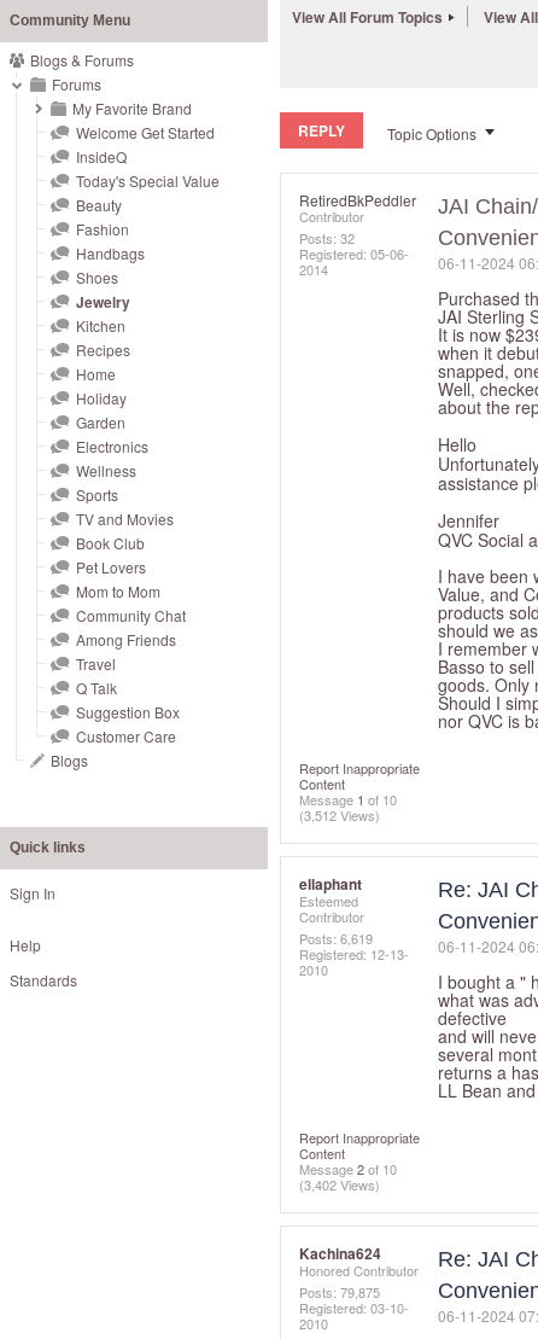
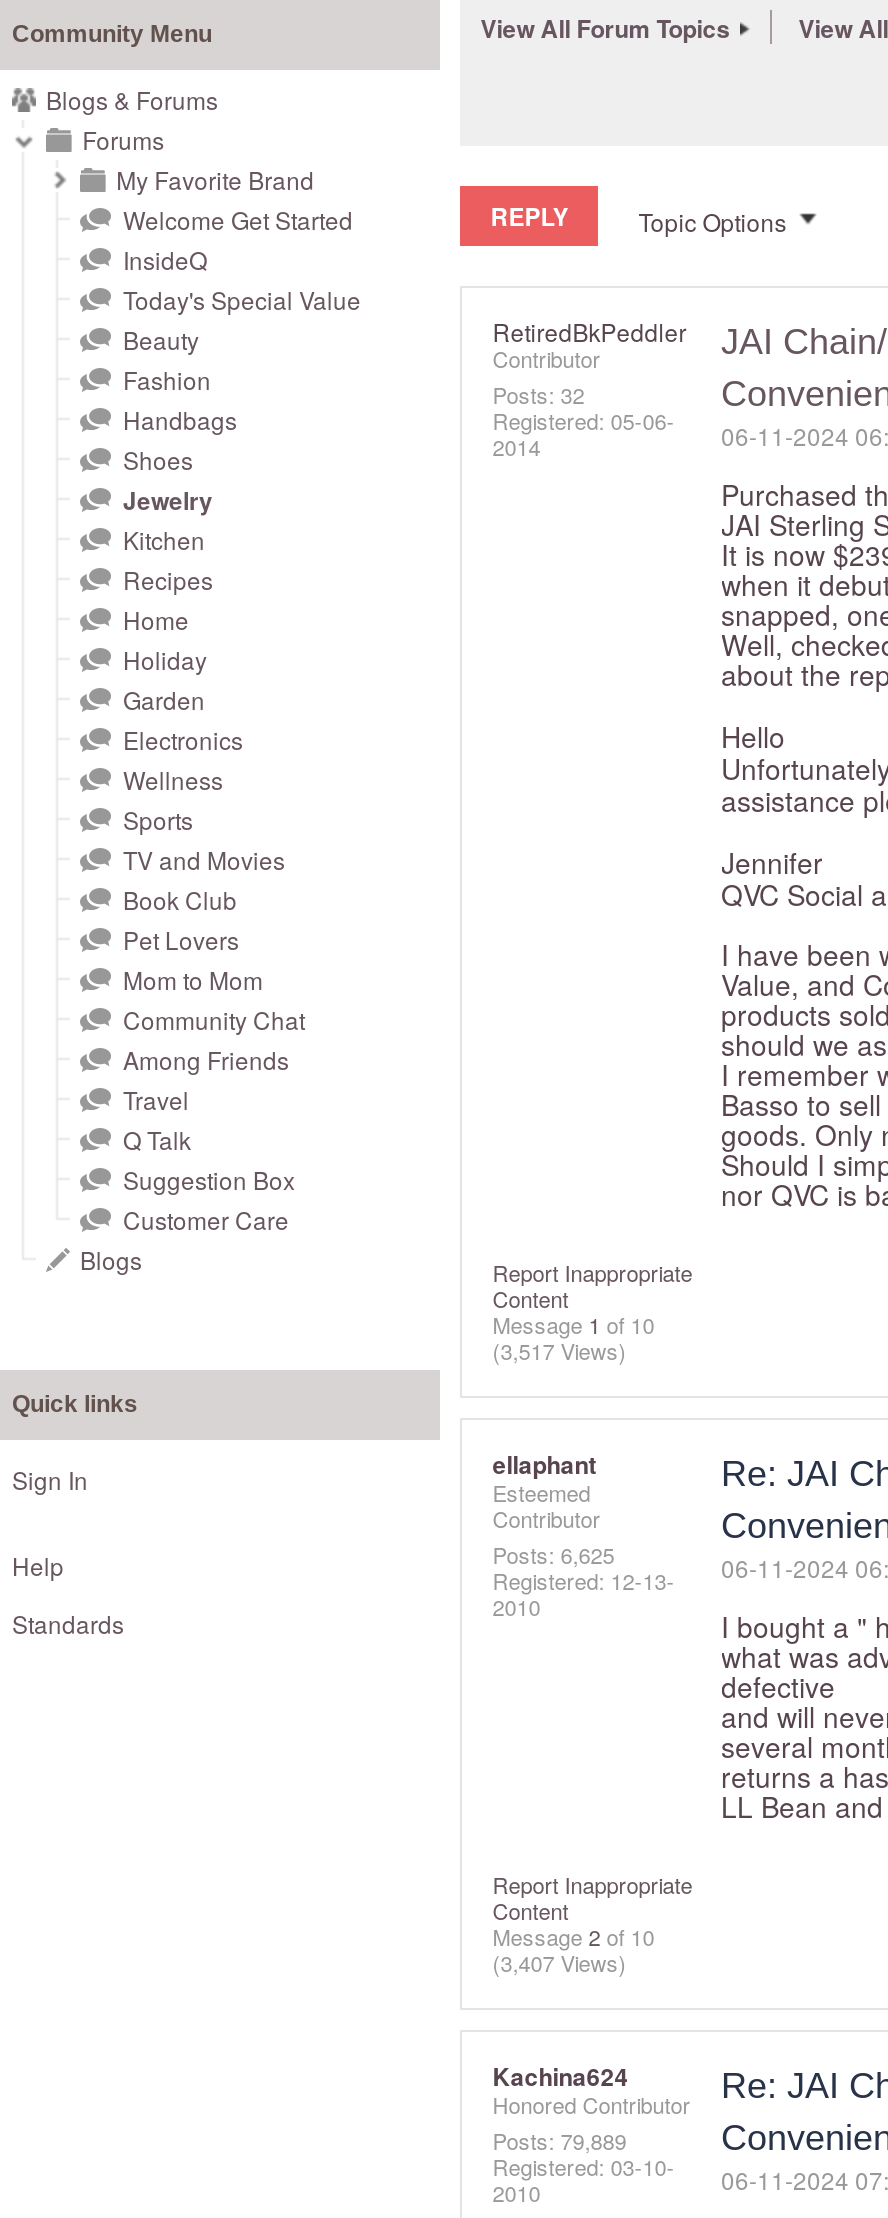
- (3,512 Views)
+ (3,517 Views)

- Posts: 6,619
+ Posts: 6,625

- (3,402 Views)
+ (3,407 Views)

- Posts: 79,875
+ Posts: 79,889
